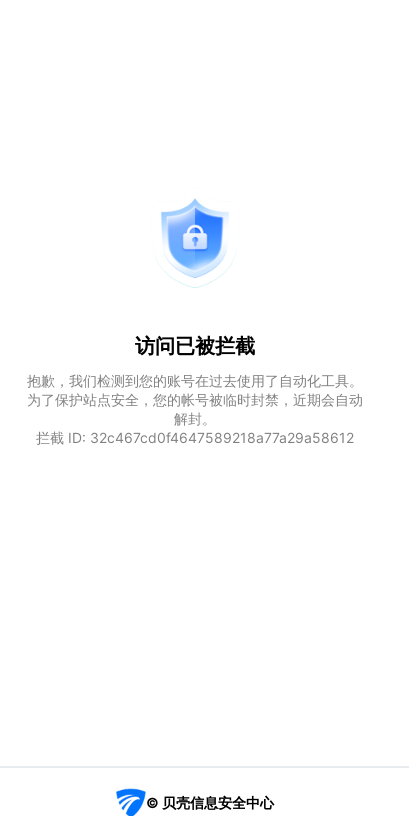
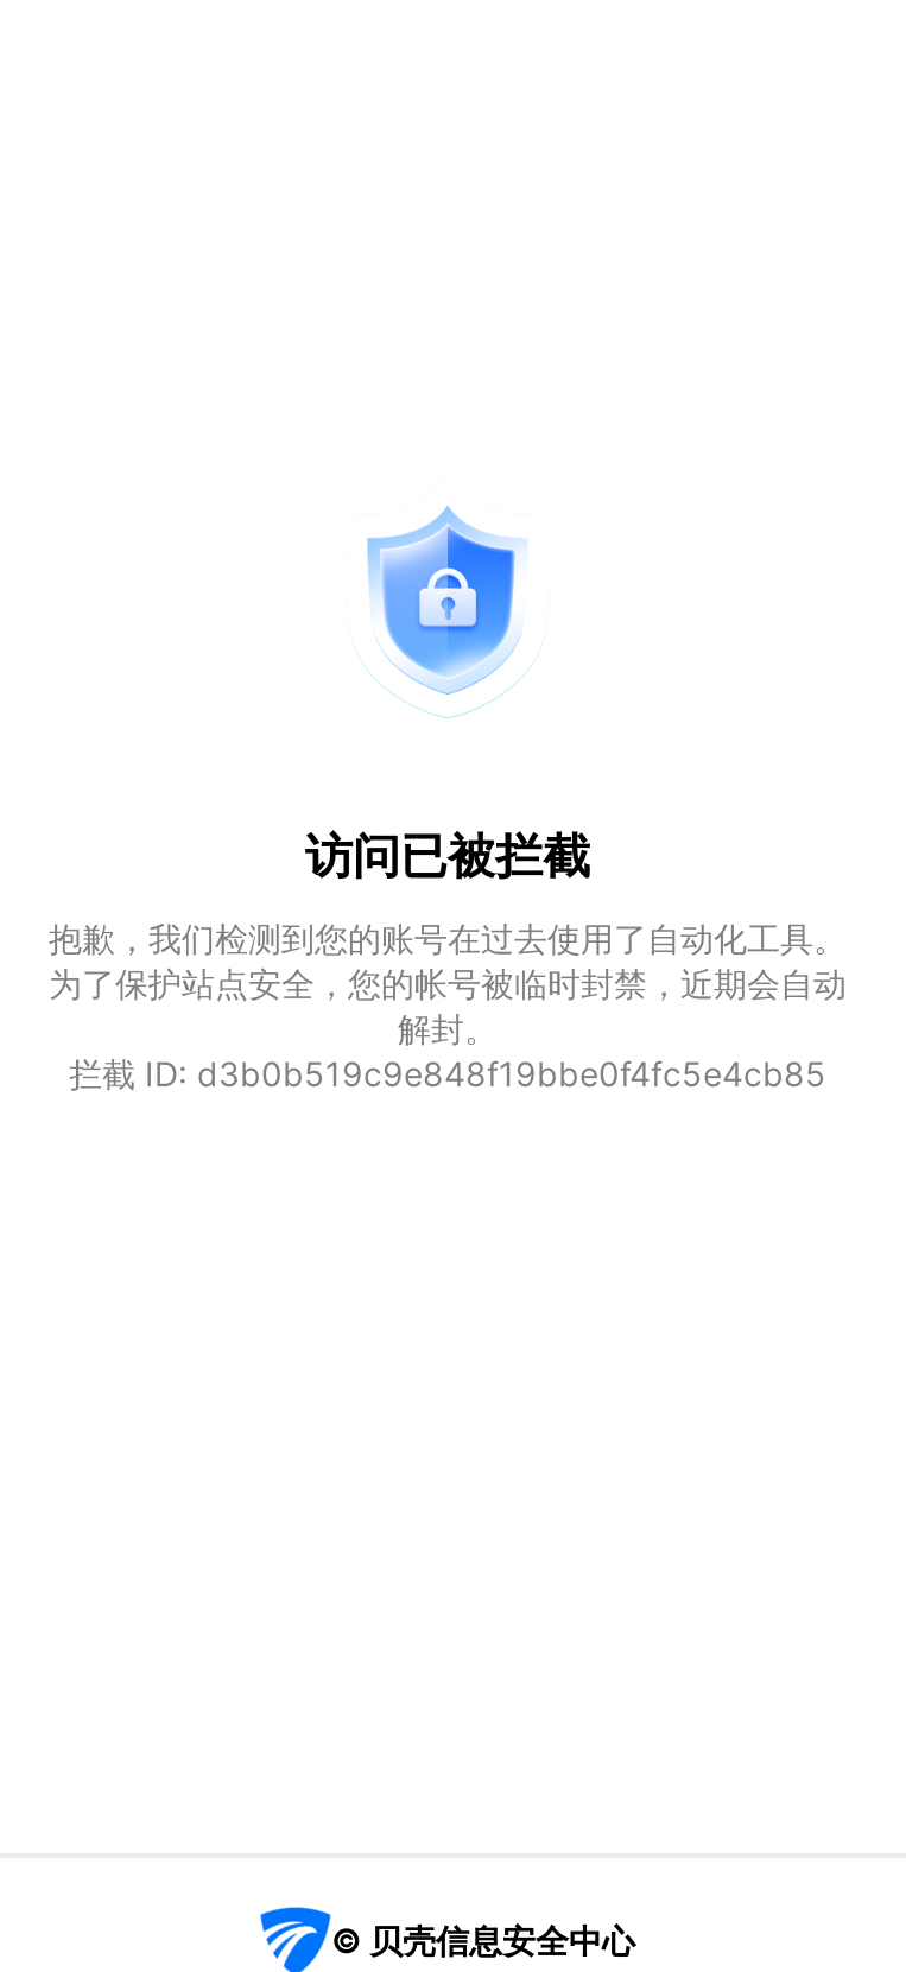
- 拦截 ID: 32c467cd0f4647589218a77a29a58612
+ 拦截 ID: d3b0b519c9e848f19bbe0f4fc5e4cb85
